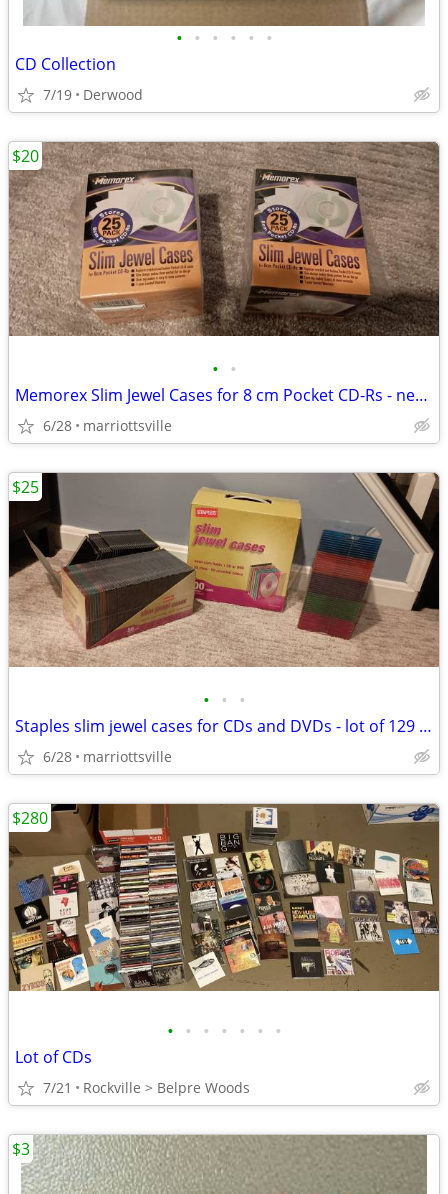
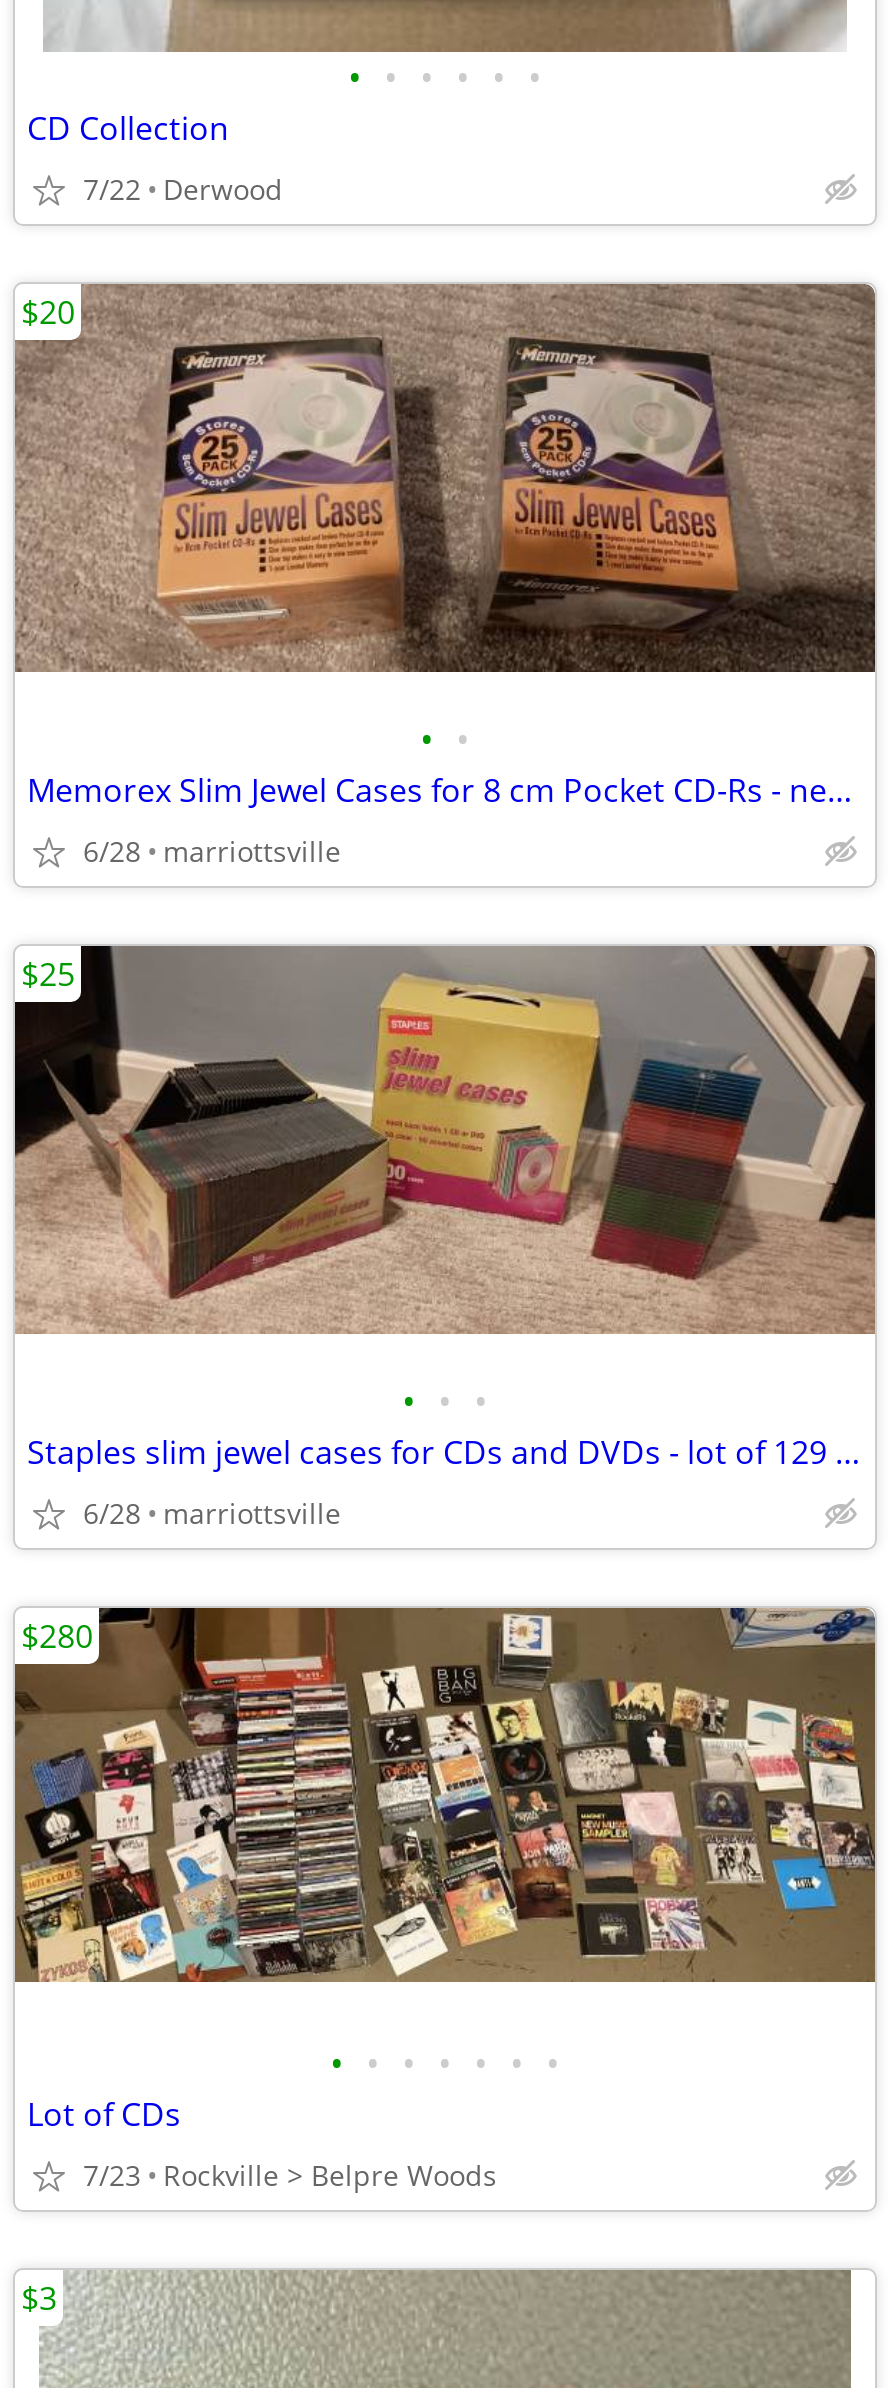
- 7/19 Derwood
+ 7/22 Derwood

- 7/21 Rockville > Belpre Woods
+ 7/23 Rockville > Belpre Woods
